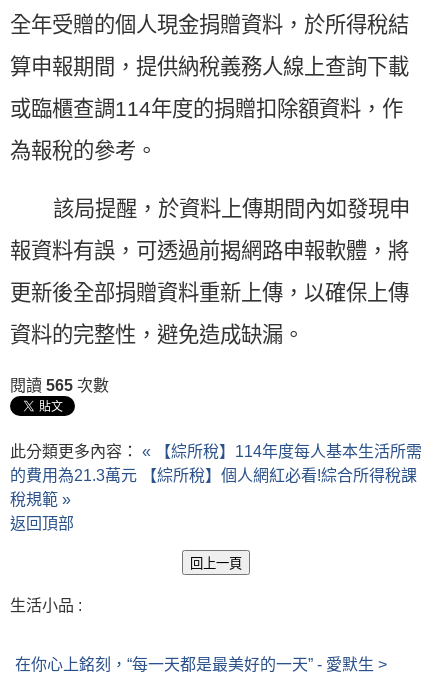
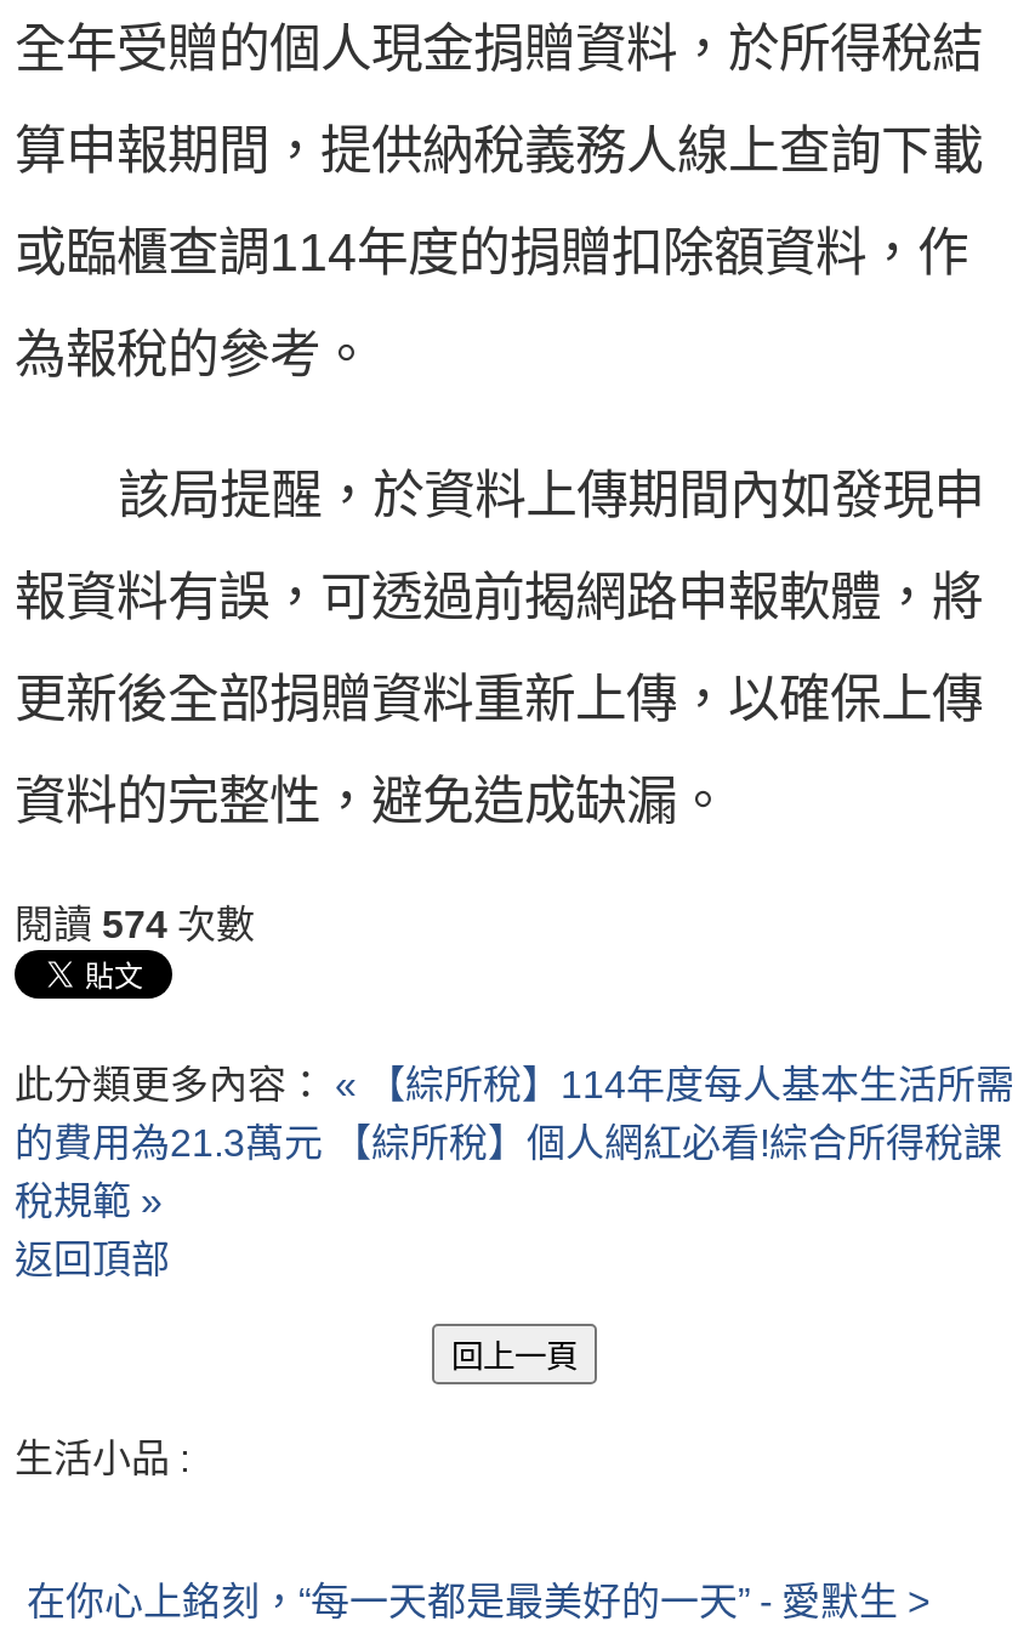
- 閱讀565次數
+ 閱讀574次數
